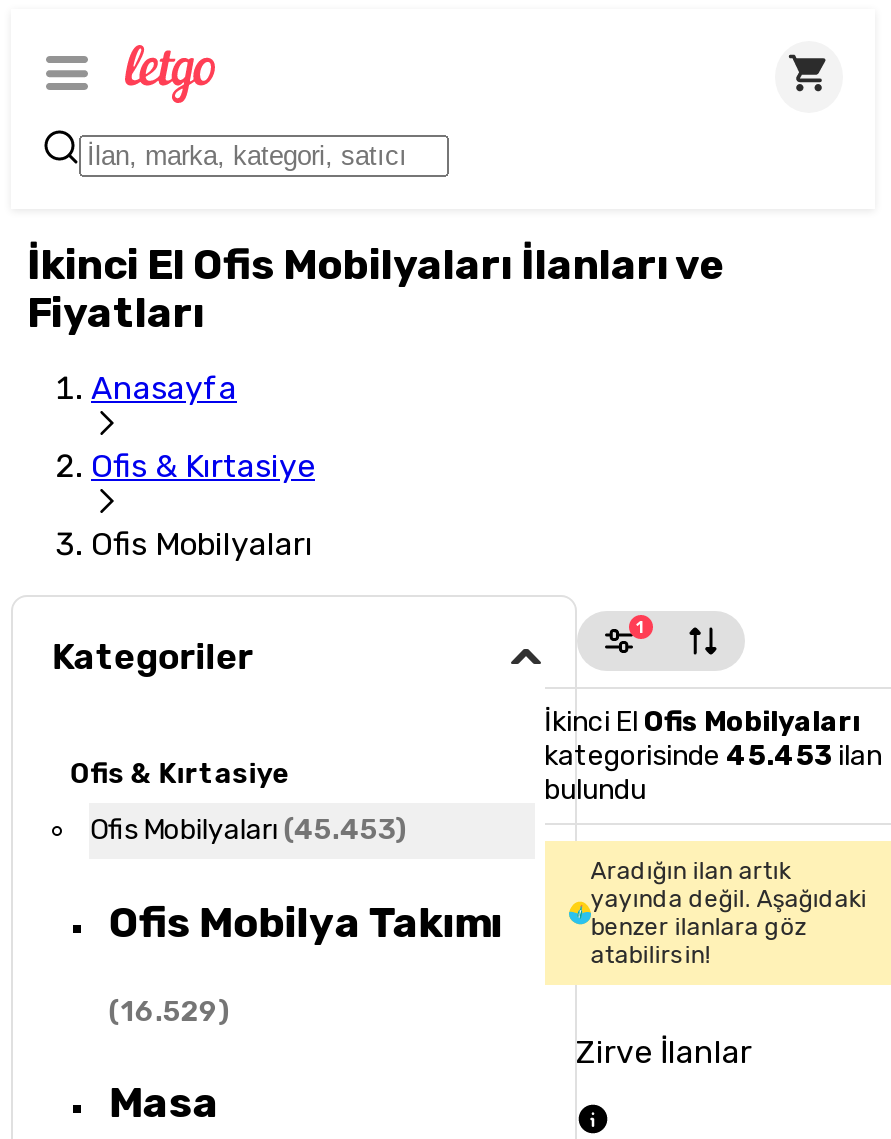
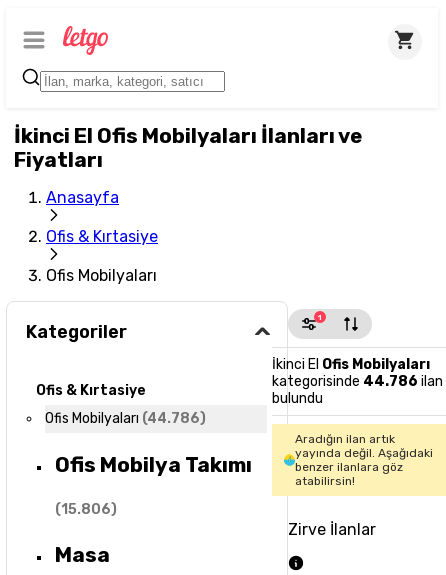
- kategorisinde 45.453 ilan
+ kategorisinde 44.786 ilan

- Ofis Mobilyaları (45.453)
+ Ofis Mobilyaları (44.786)

- (16.529)
+ (15.806)
